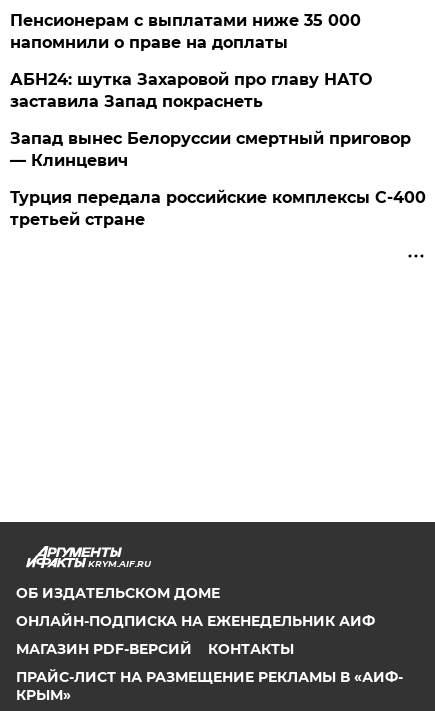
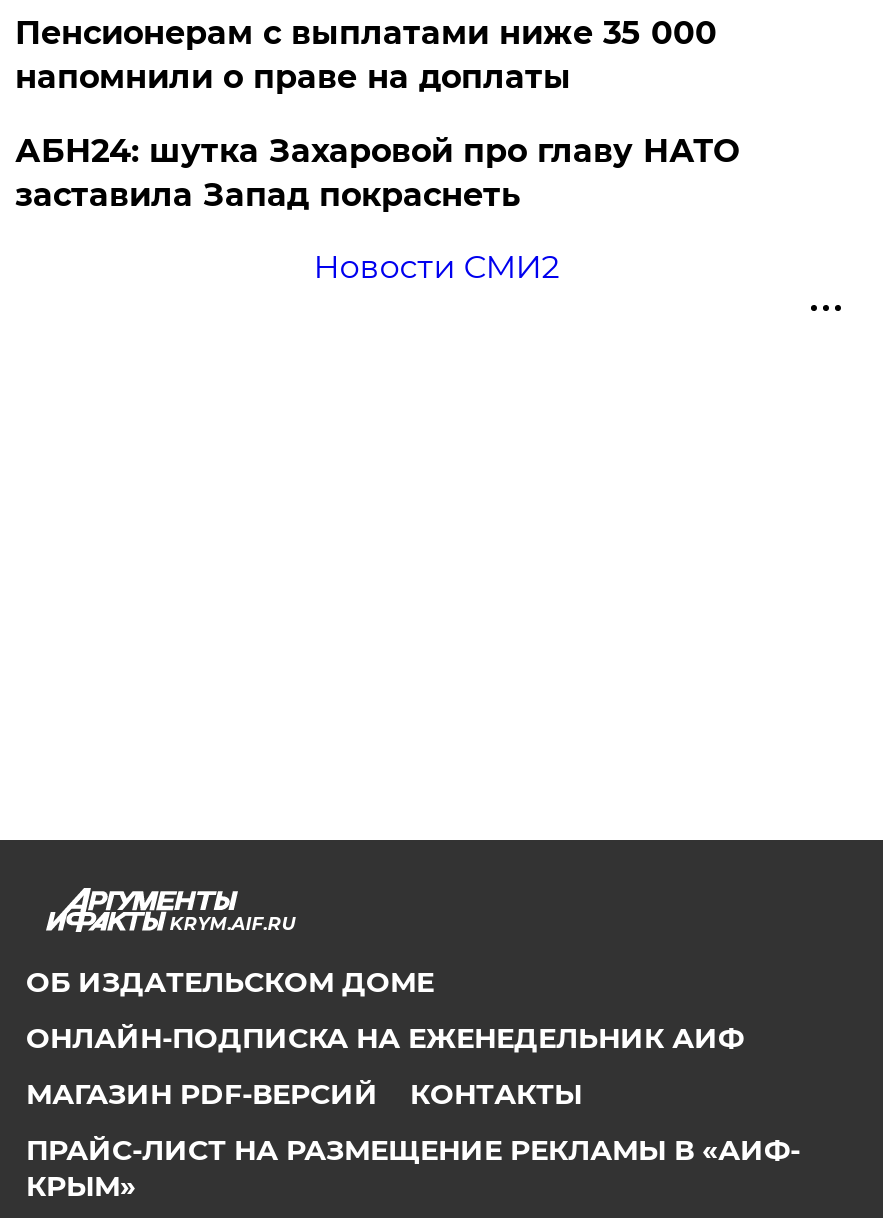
- Запад вынес Белоруссии смертный приговор
- — Клинцевич
- Турция передала российские комплексы С-400
- третьей стране
+ Новости СМИ2
